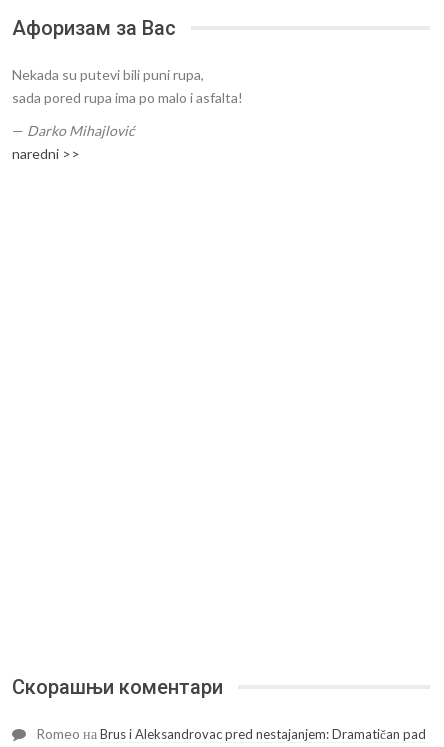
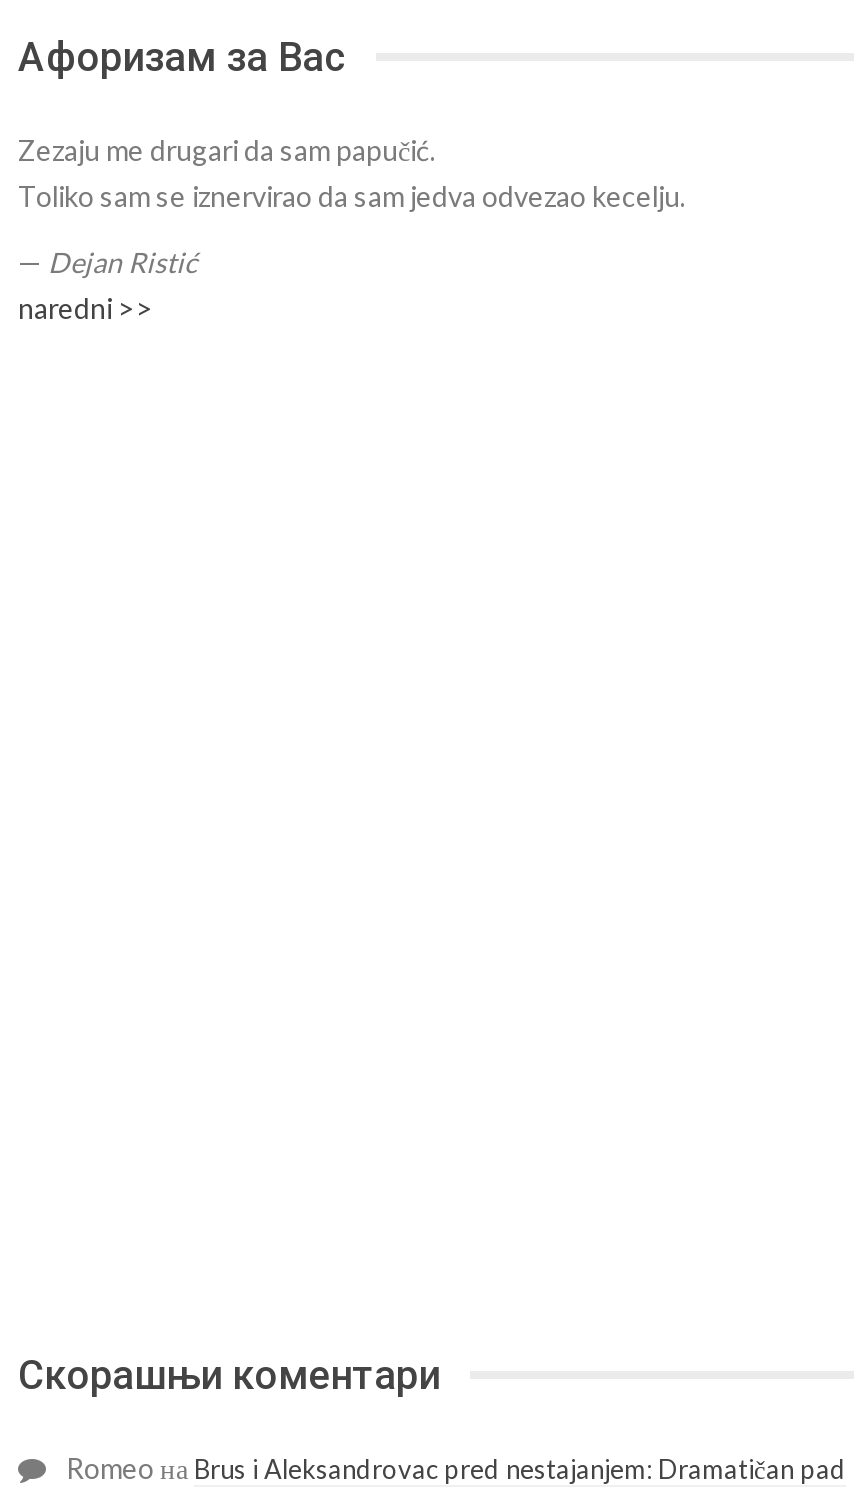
- Nekada su putevi bili puni rupa,
- sada pored rupa ima po malo i asfalta!
+ Zezaju me drugari da sam papučić.
+ Toliko sam se iznervirao da sam jedva odvezao kecelju.

- — Darko Mihajlović
+ — Dejan Ristić
